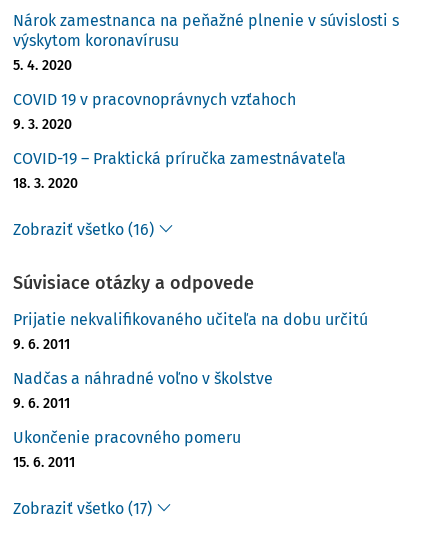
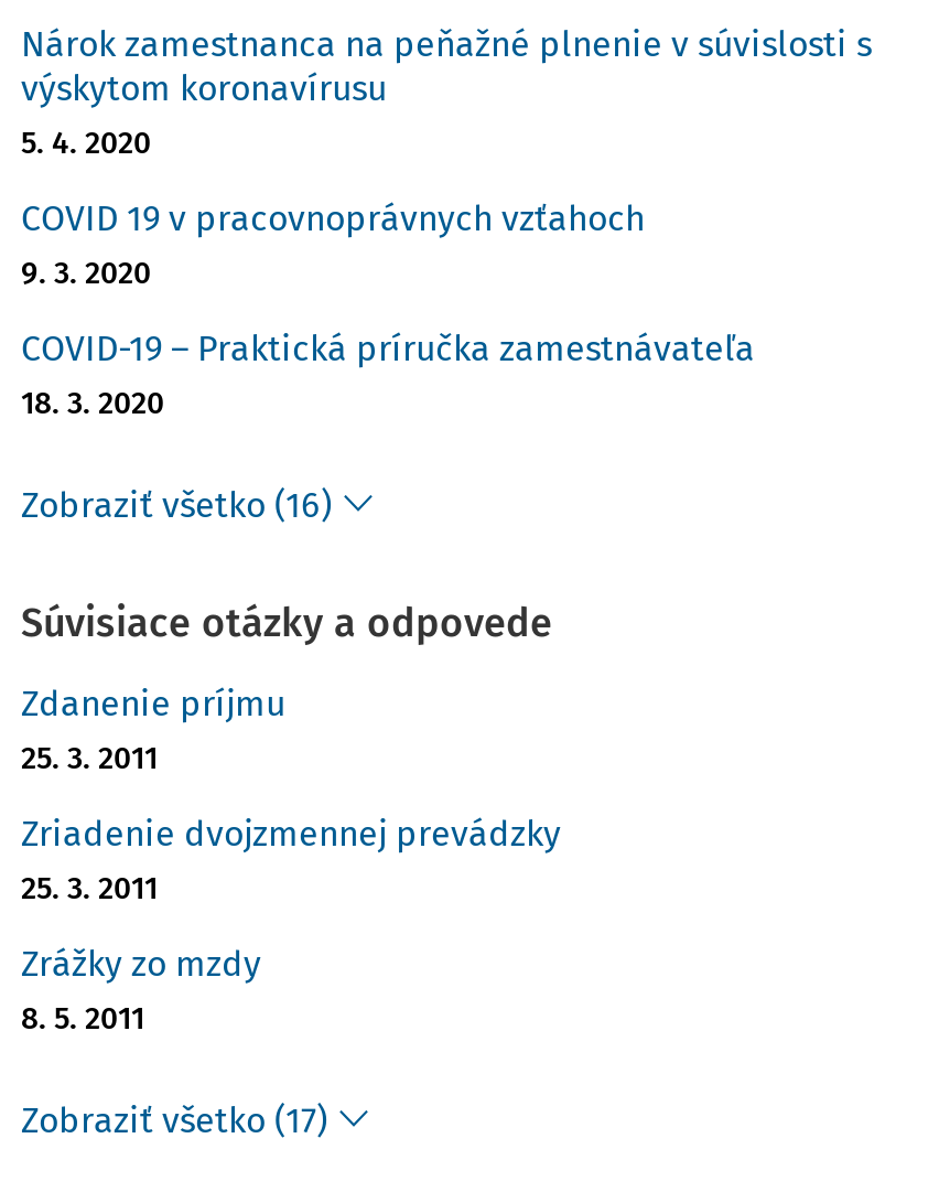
- Prijatie nekvalifikovaného učiteľa na dobu určitú
- 9. 6. 2011
+ Zdanenie príjmu
+ 25. 3. 2011

- Nadčas a náhradné voľno v školstve
- 9. 6. 2011
+ Zriadenie dvojzmennej prevádzky
+ 25. 3. 2011

- Ukončenie pracovného pomeru
- 15. 6. 2011
+ Zrážky zo mzdy
+ 8. 5. 2011
